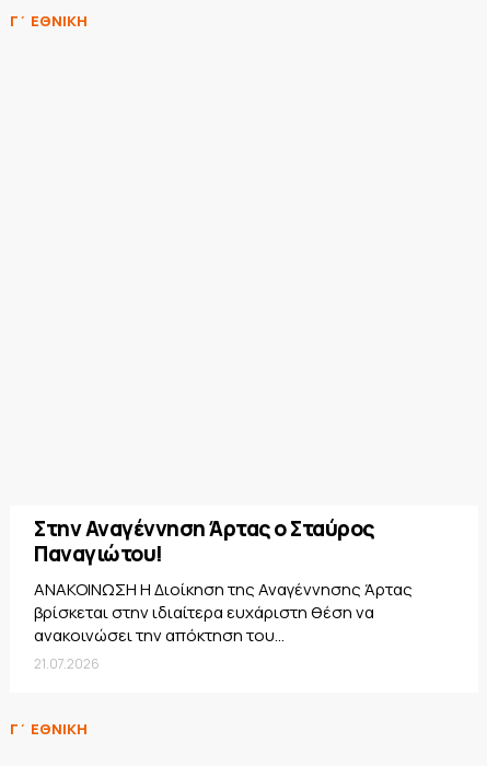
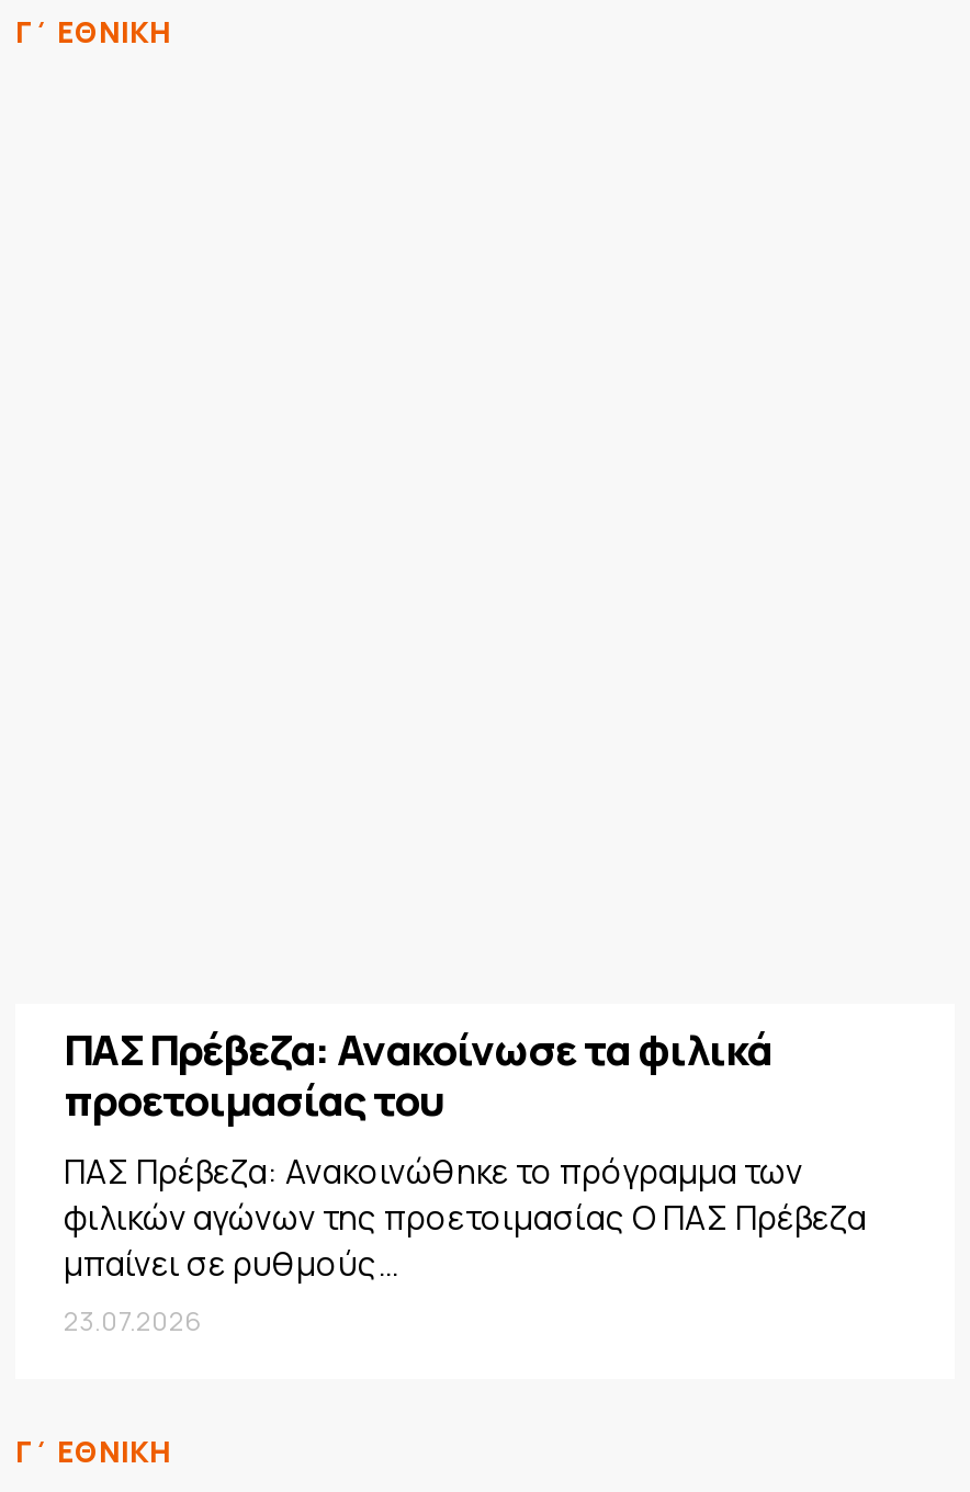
- Στην Αναγέννηση Άρτας ο Σταύρος
- Παναγιώτου!
- ΑΝΑΚΟΙΝΩΣΗ Η Διοίκηση της Αναγέννησης Άρτας
- βρίσκεται στην ιδιαίτερα ευχάριστη θέση να
- ανακοινώσει την απόκτηση του...
- 21.07.2026
+ ΠΑΣ Πρέβεζα: Ανακοίνωσε τα φιλικά
+ προετοιμασίας του
+ ΠΑΣ Πρέβεζα: Ανακοινώθηκε το πρόγραμμα των
+ φιλικών αγώνων της προετοιμασίας Ο ΠΑΣ Πρέβεζα
+ μπαίνει σε ρυθμούς...
+ 23.07.2026
